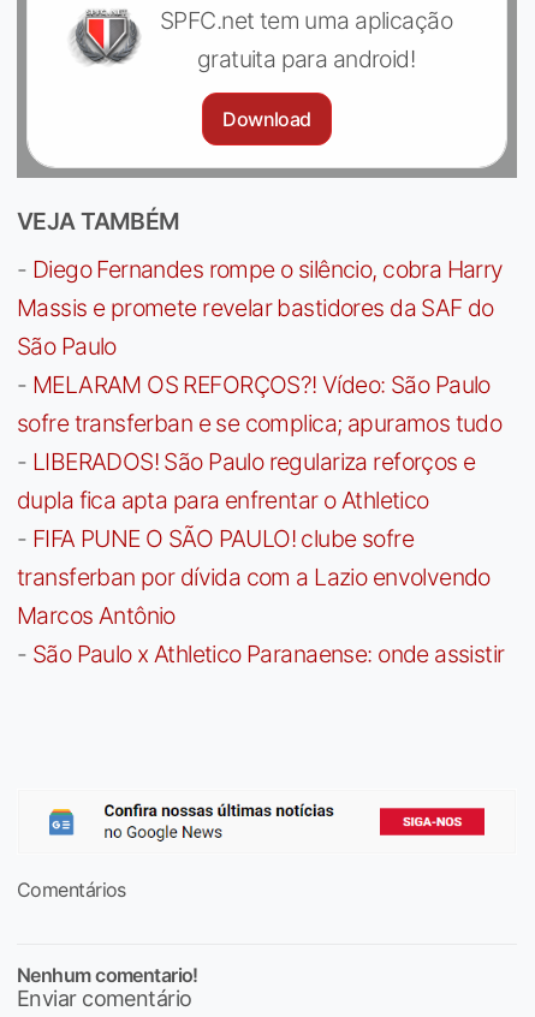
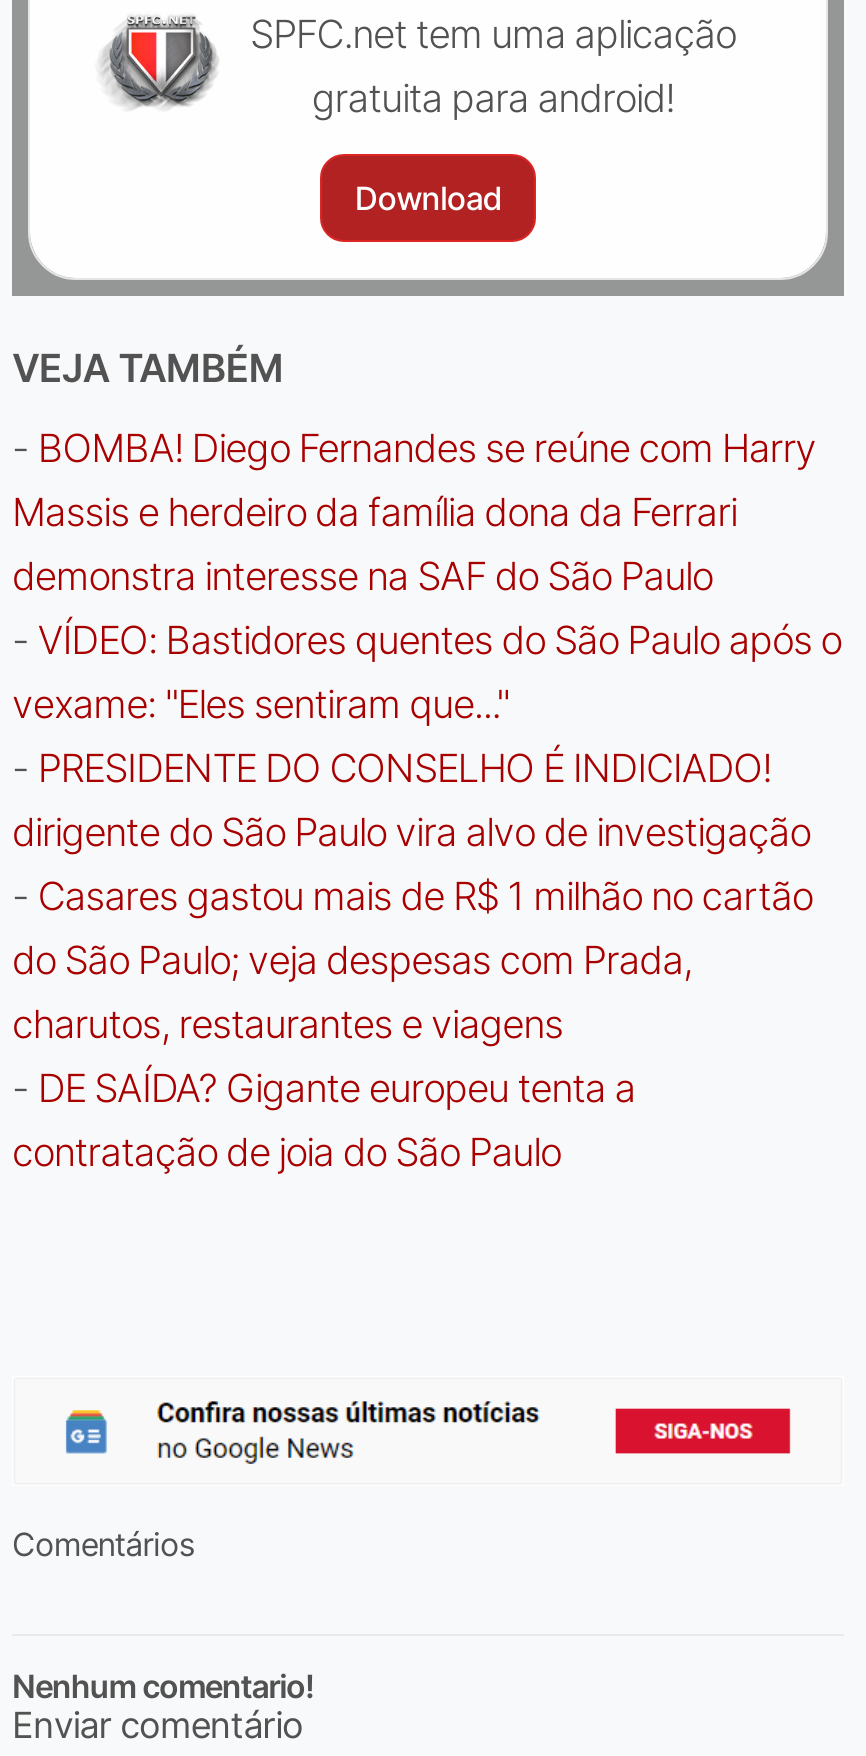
- - Diego Fernandes rompe o silêncio, cobra Harry
- Massis e promete revelar bastidores da SAF do
- São Paulo
- - MELARAM OS REFORÇOS?! Vídeo: São Paulo
- sofre transferban e se complica; apuramos tudo
- - LIBERADOS! São Paulo regulariza reforços e
- dupla fica apta para enfrentar o Athletico
- - FIFA PUNE O SÃO PAULO! clube sofre
- transferban por dívida com a Lazio envolvendo
- Marcos Antônio
- - São Paulo x Athletico Paranaense: onde assistir
+ - BOMBA! Diego Fernandes se reúne com Harry
+ Massis e herdeiro da família dona da Ferrari
+ demonstra interesse na SAF do São Paulo
+ - VÍDEO: Bastidores quentes do São Paulo após o
+ vexame: "Eles sentiram que..."
+ - PRESIDENTE DO CONSELHO É INDICIADO!
+ dirigente do São Paulo vira alvo de investigação
+ - Casares gastou mais de R$ 1 milhão no cartão
+ do São Paulo; veja despesas com Prada,
+ charutos, restaurantes e viagens
+ - DE SAÍDA? Gigante europeu tenta a
+ contratação de joia do São Paulo
